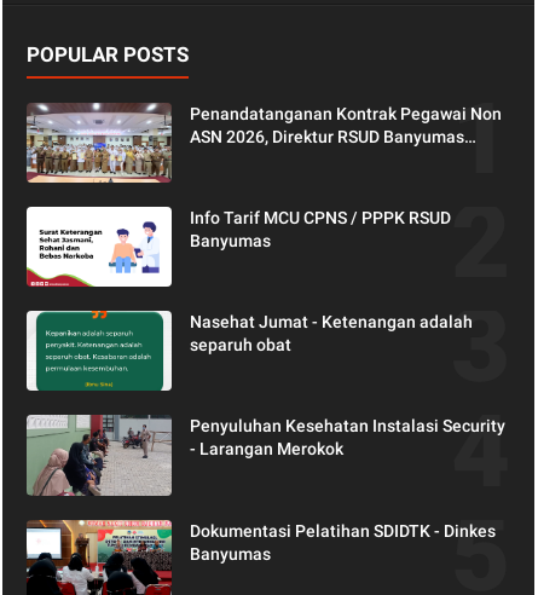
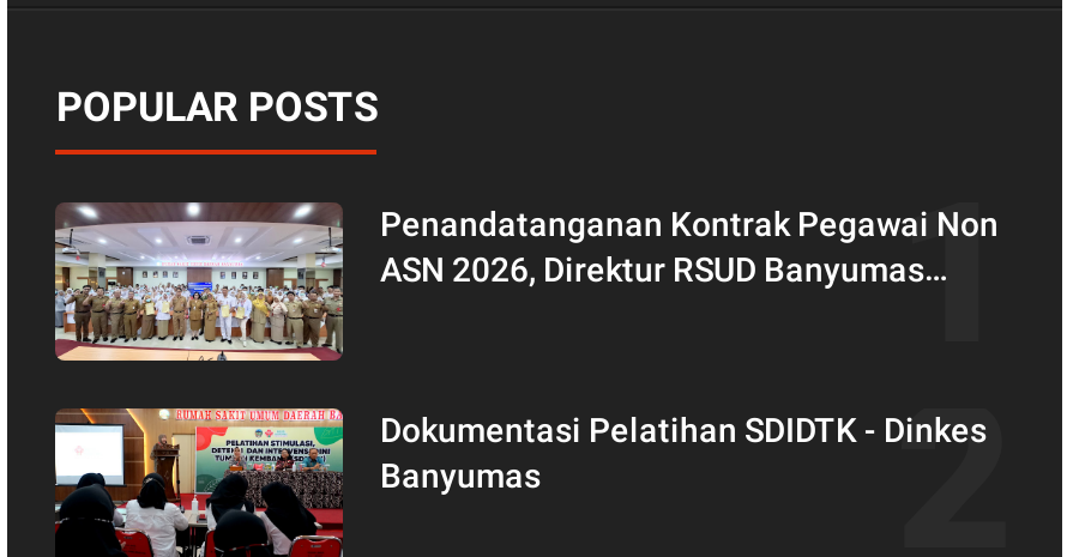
- [image]
- Info Tarif MCU CPNS / PPPK RSUD
- Banyumas

- [image]
- Nasehat Jumat - Ketenangan adalah
- separuh obat

- [image]
- Penyuluhan Kesehatan Instalasi Security
- - Larangan Merokok
